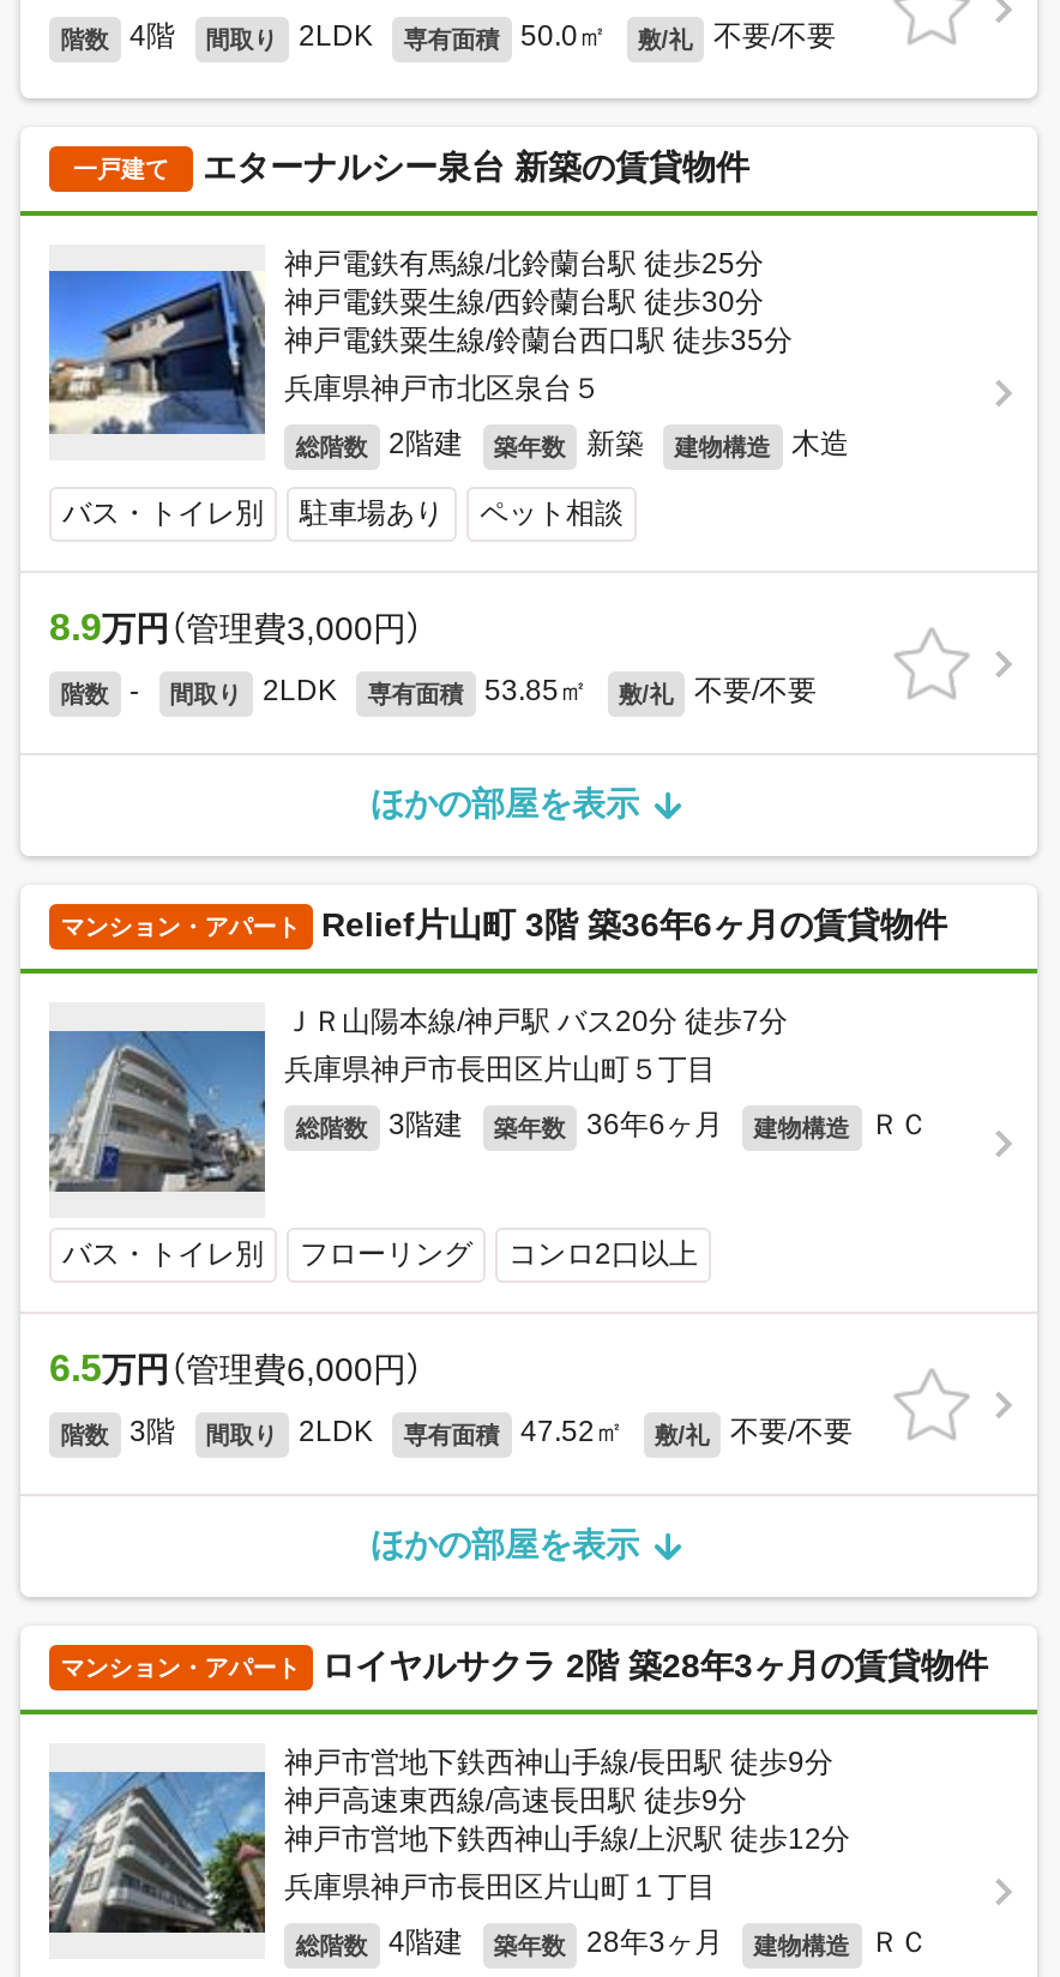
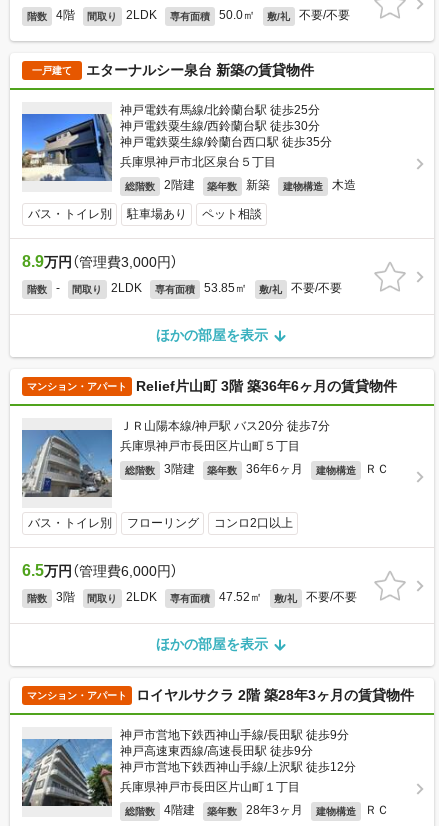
- 兵庫県神戸市北区泉台５
+ 兵庫県神戸市北区泉台５丁目
